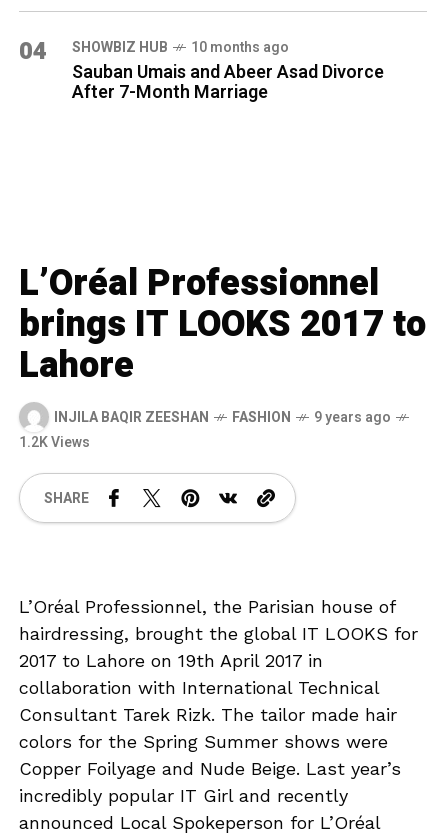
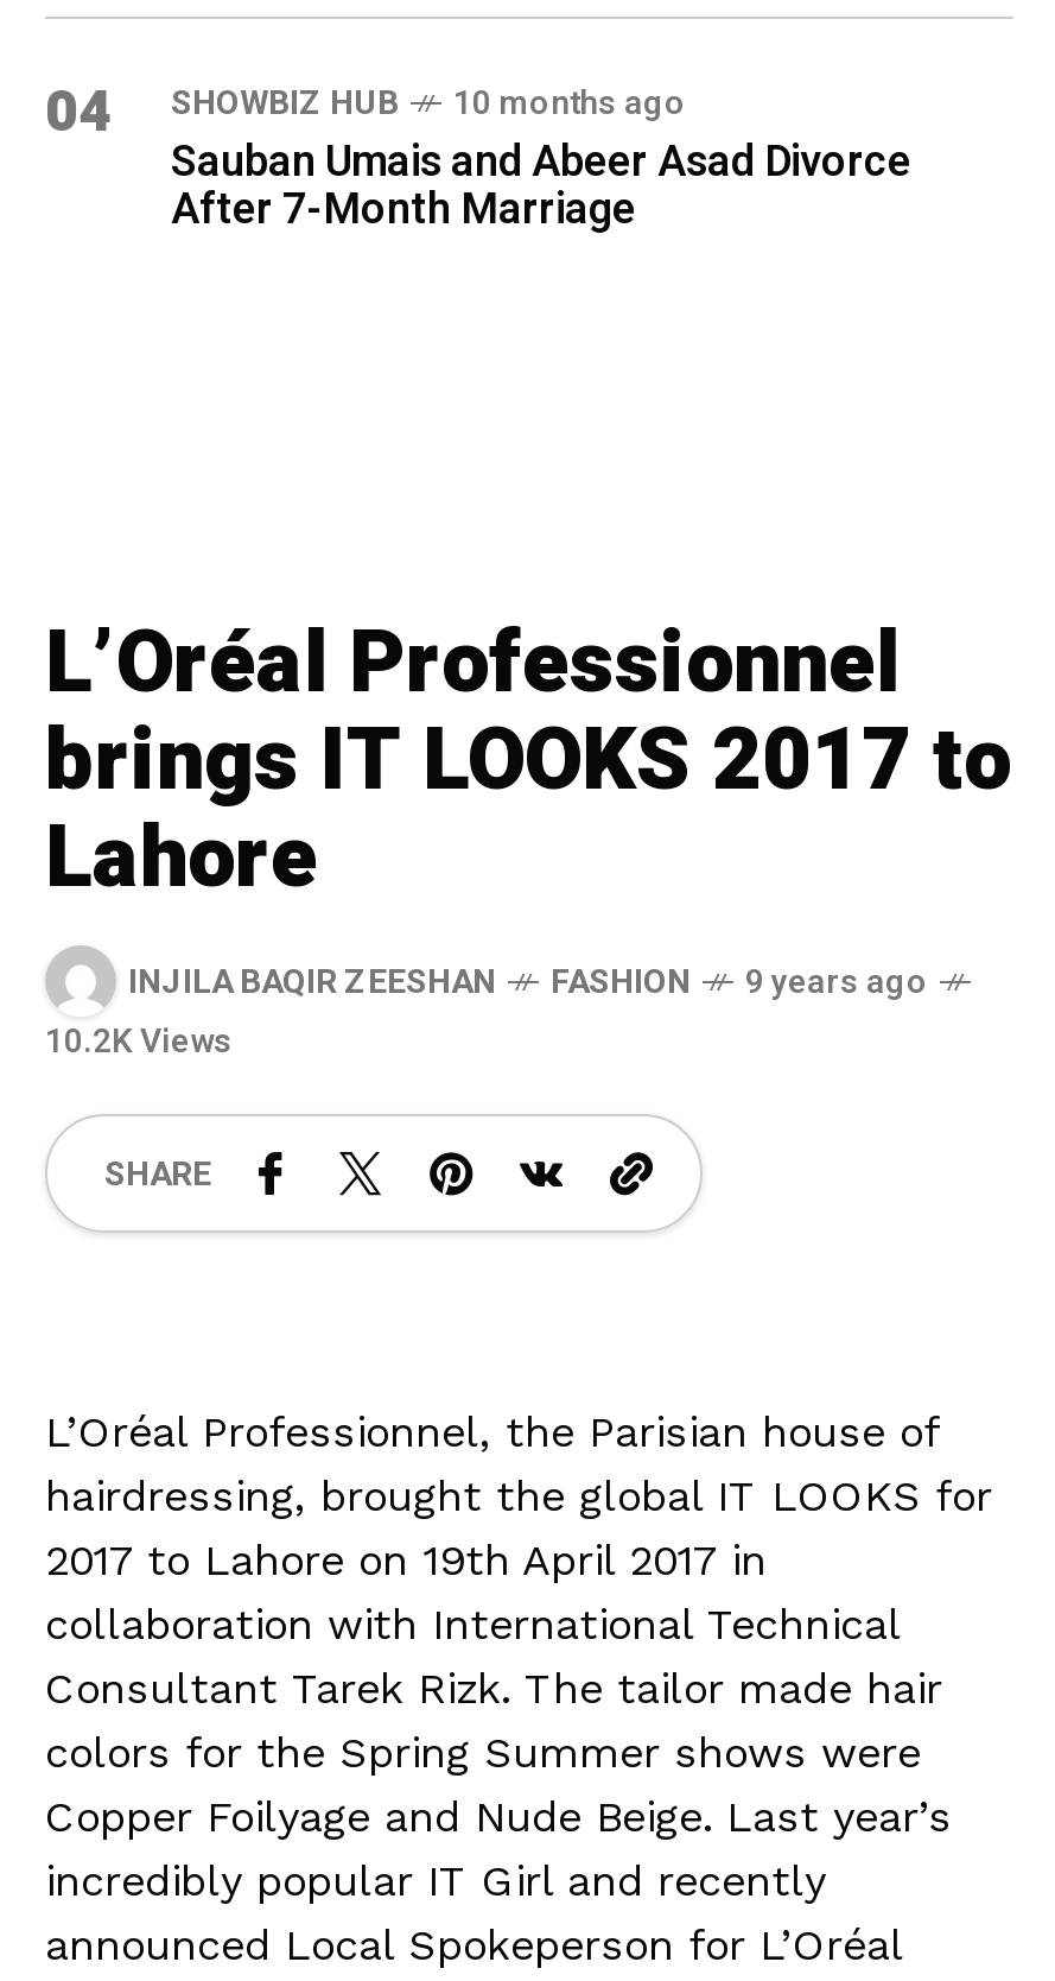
- 1.2K Views
+ 10.2K Views
